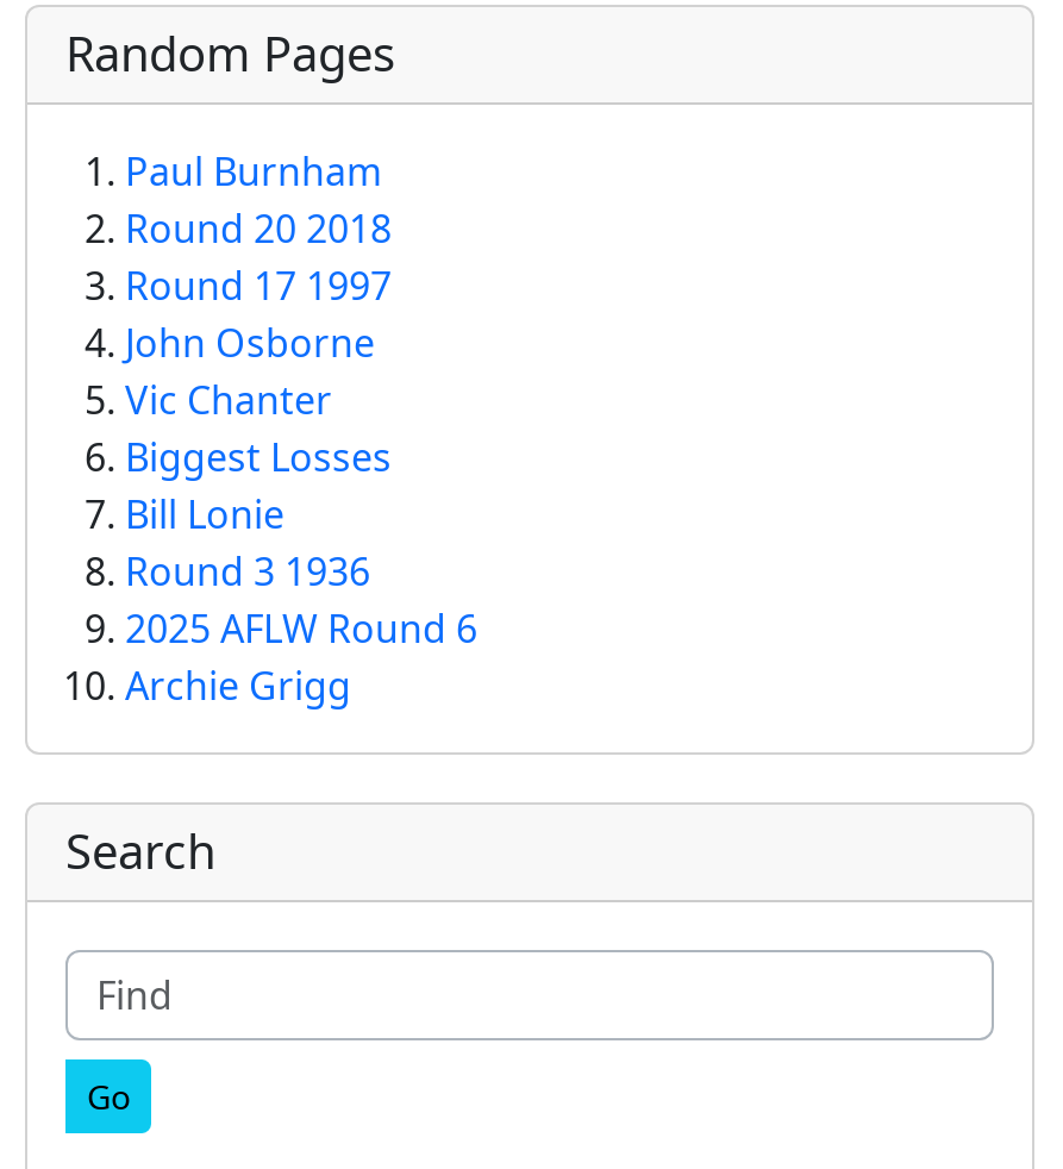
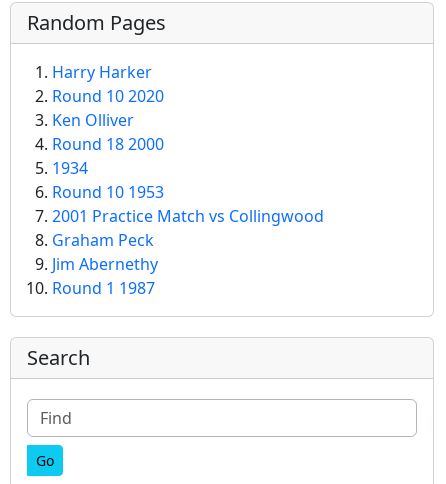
- Paul Burnham
- Round 20 2018
- Round 17 1997
- John Osborne
- Vic Chanter
- Biggest Losses
- Bill Lonie
- Round 3 1936
- 2025 AFLW Round 6
- Archie Grigg
+ Harry Harker
+ Round 10 2020
+ Ken Olliver
+ Round 18 2000
+ 1934
+ Round 10 1953
+ 2001 Practice Match vs Collingwood
+ Graham Peck
+ Jim Abernethy
+ Round 1 1987
